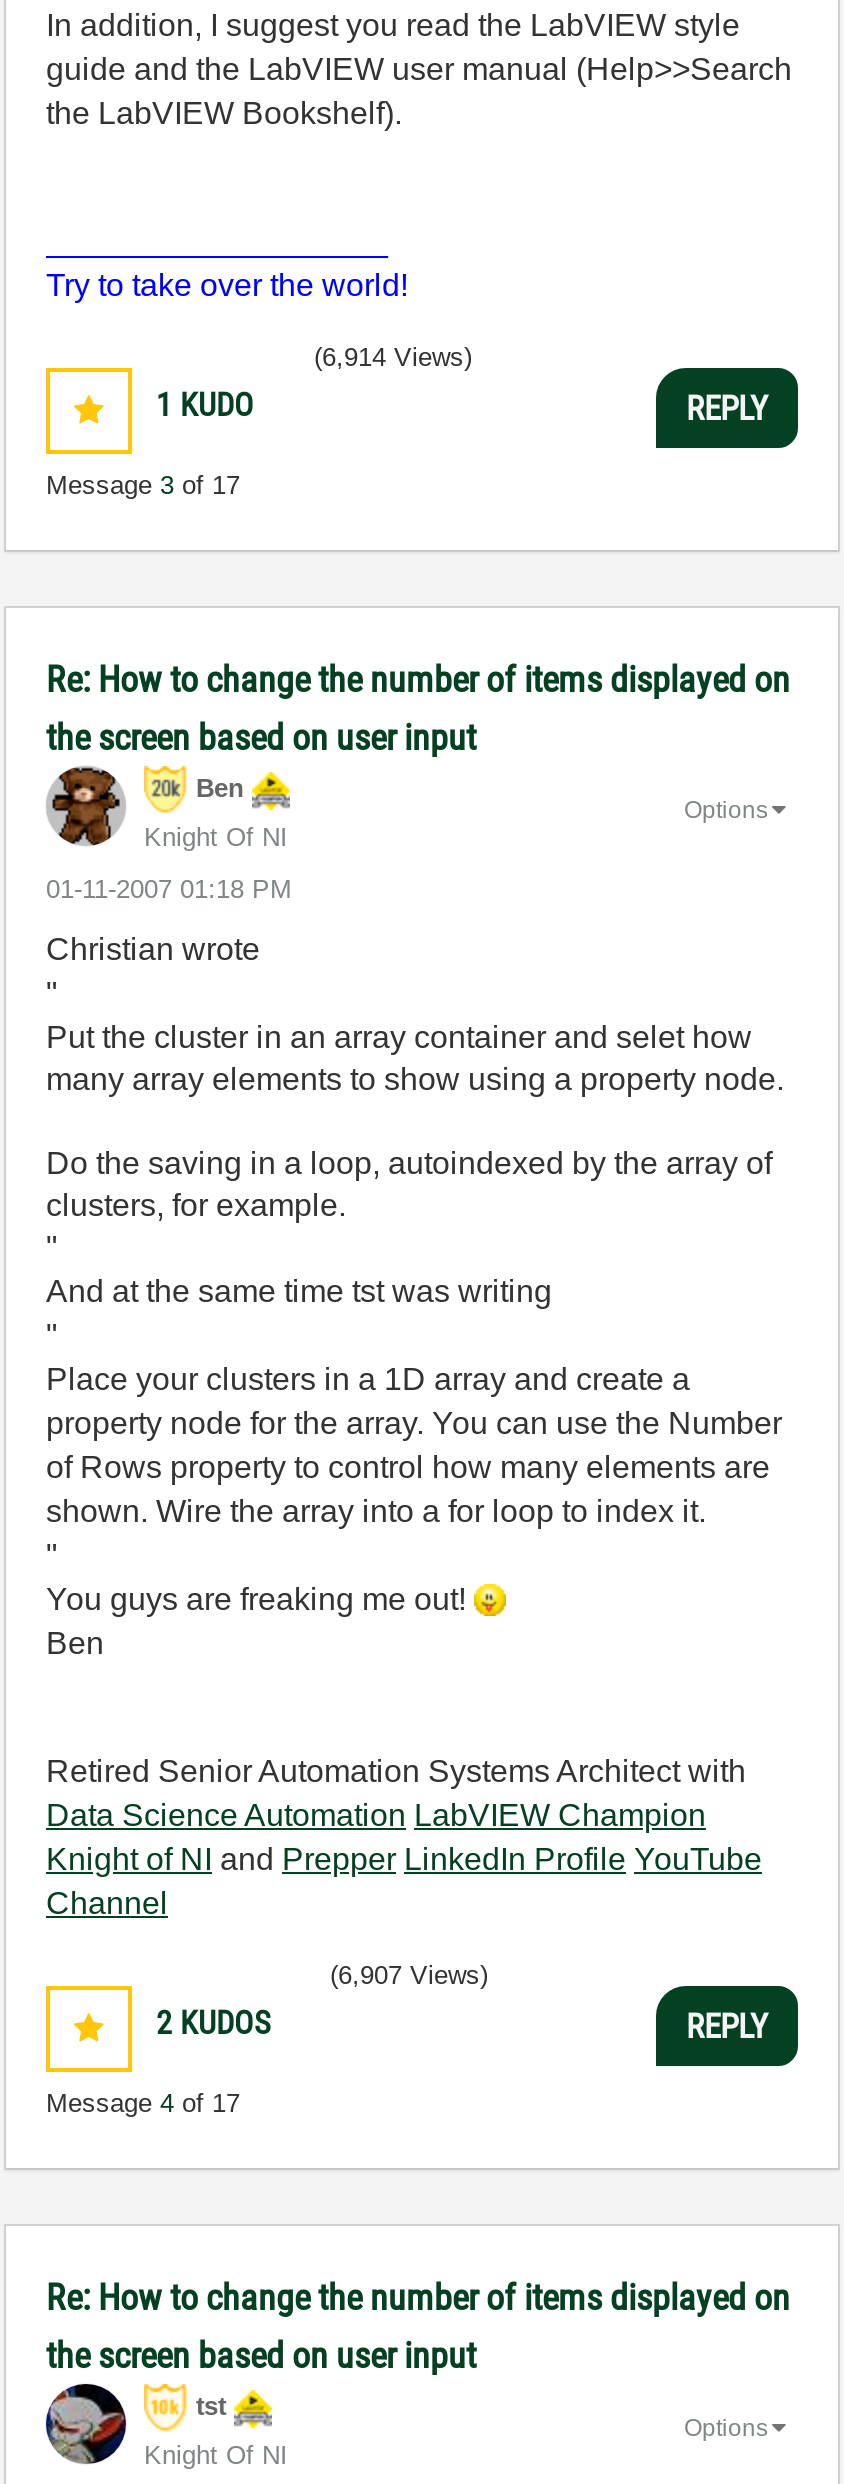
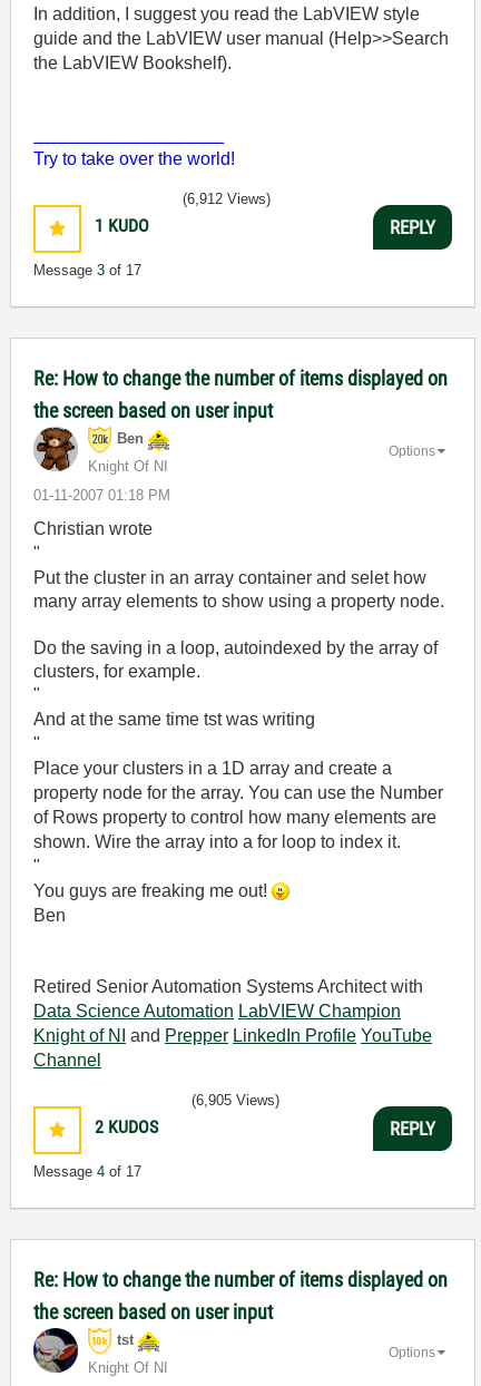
- (6,914 Views)
+ (6,912 Views)

- (6,907 Views)
+ (6,905 Views)
